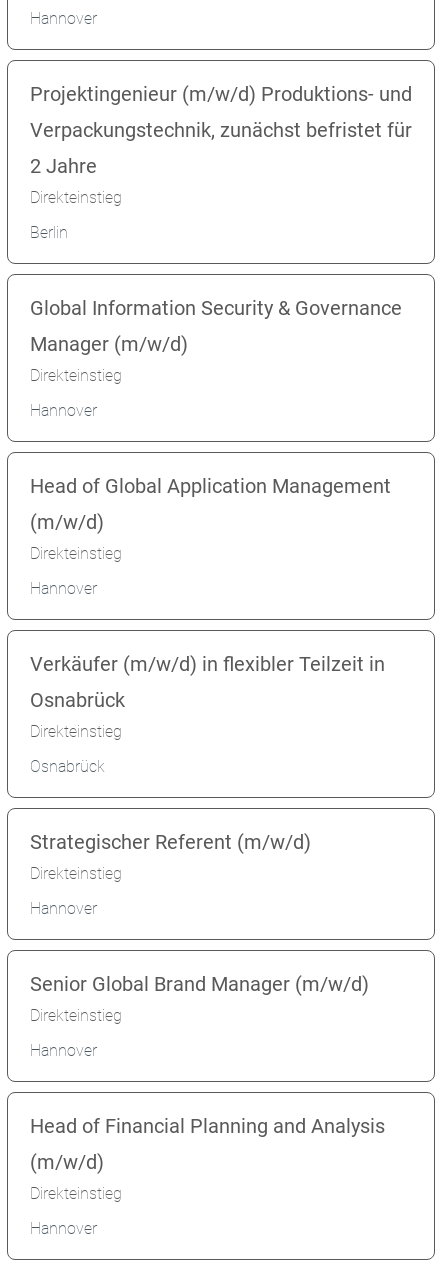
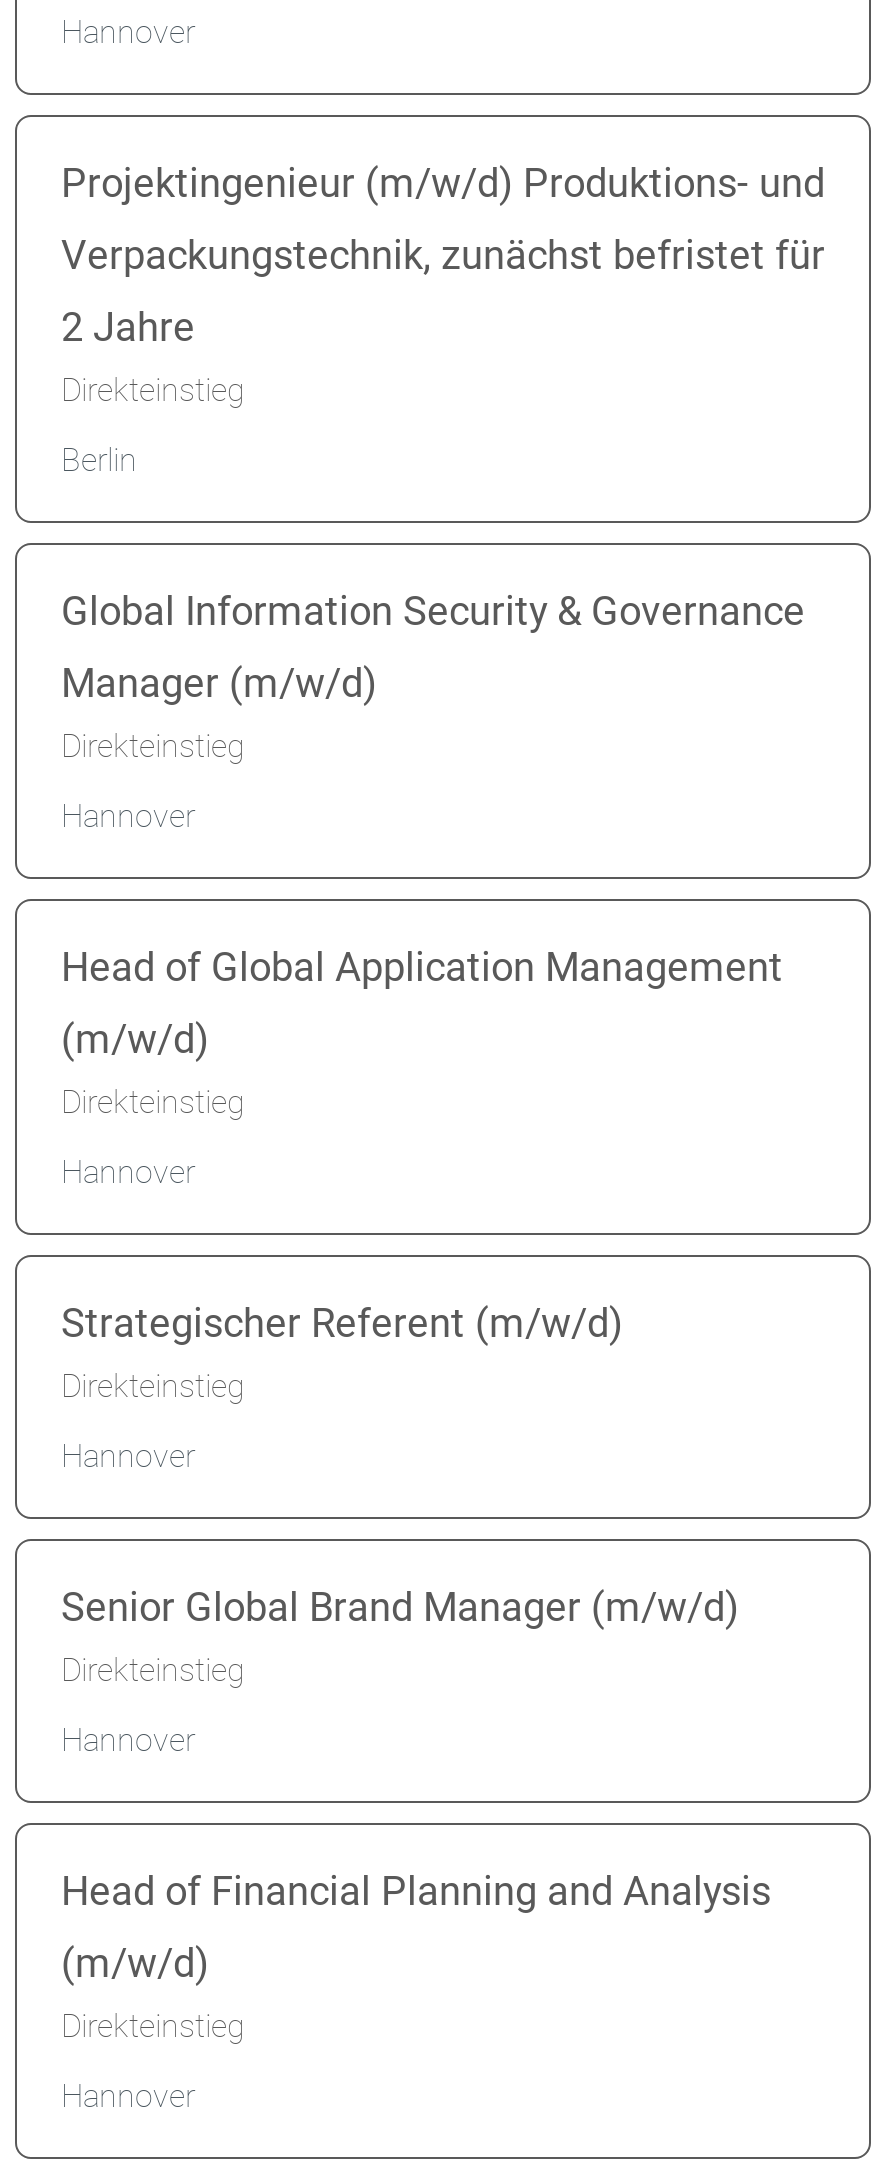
- Verkäufer (m/w/d) in flexibler Teilzeit in
- Osnabrück
- Direkteinstieg
- Osnabrück
